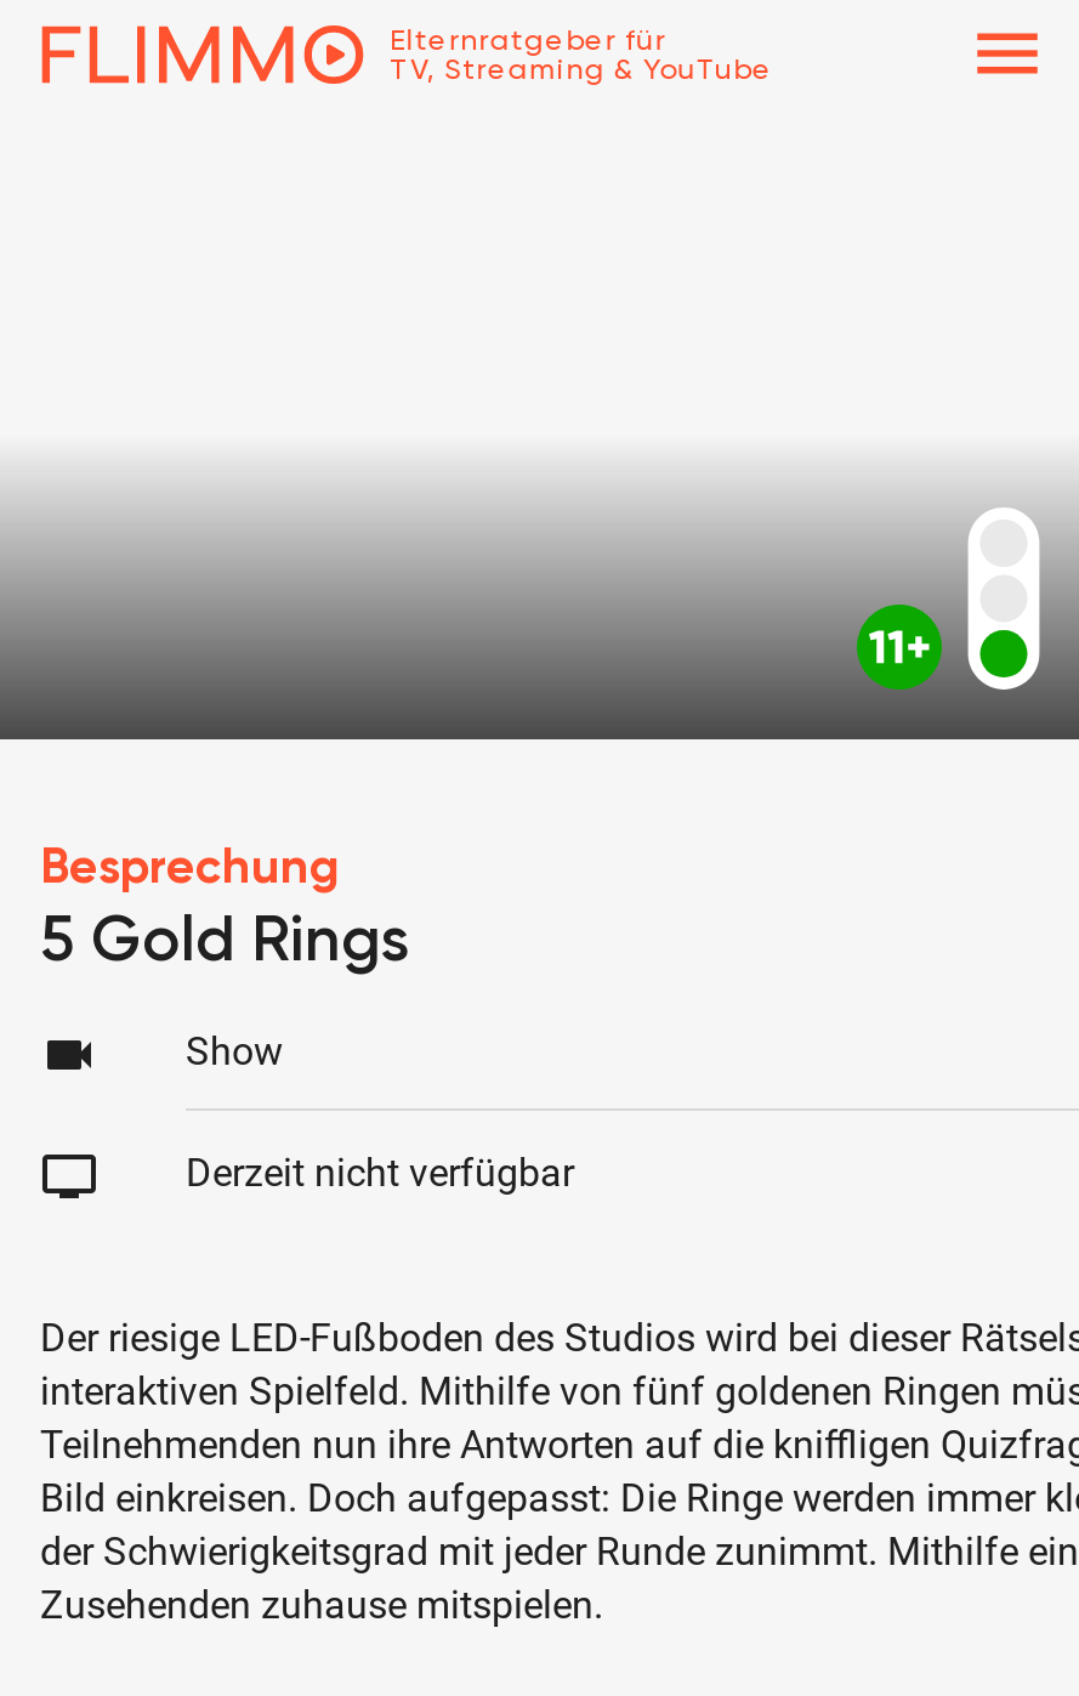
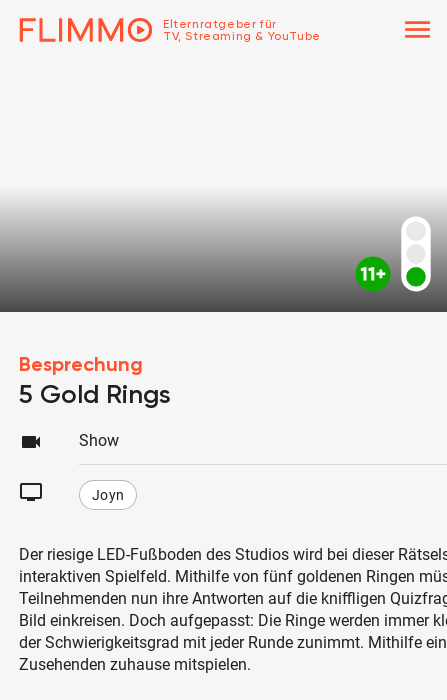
- Derzeit nicht verfügbar
+ Joyn
